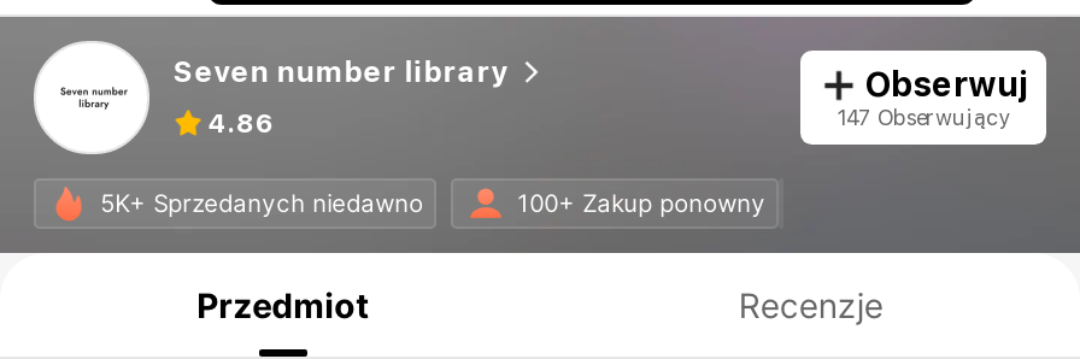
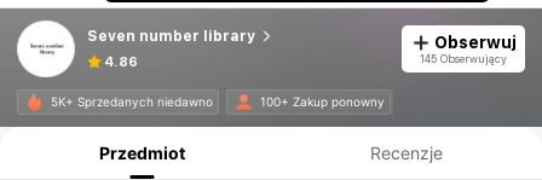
- 147 Obserwujący
+ 145 Obserwujący
